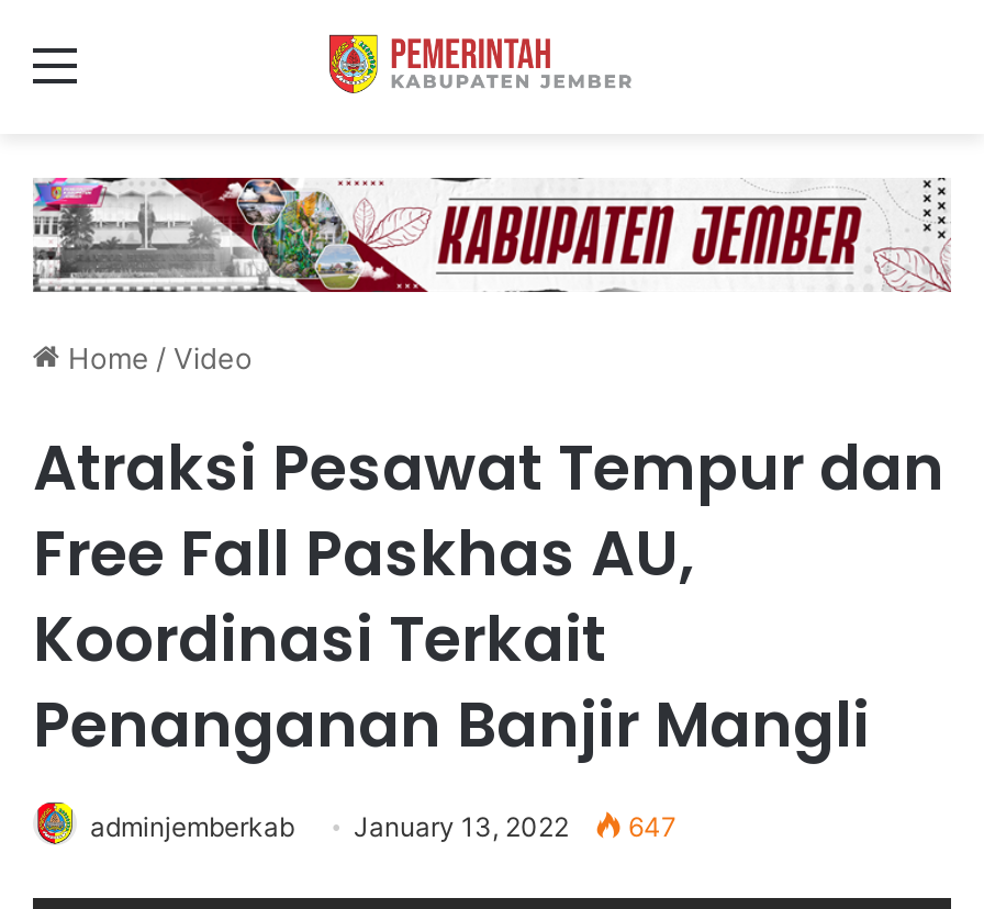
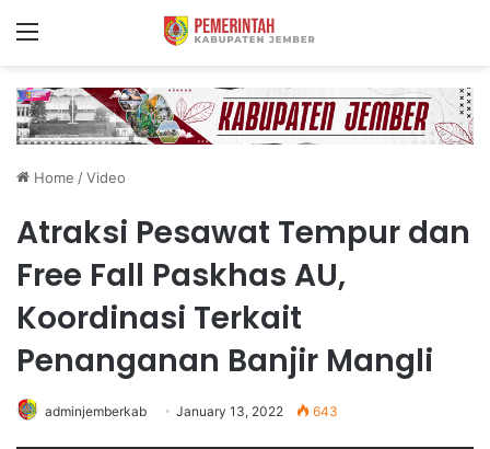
- adminjemberkab January 13, 2022 647
+ adminjemberkab January 13, 2022 643
